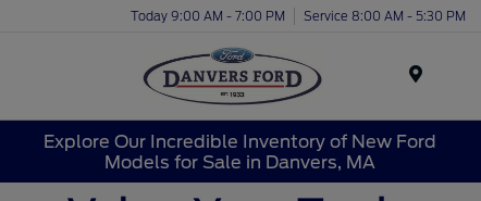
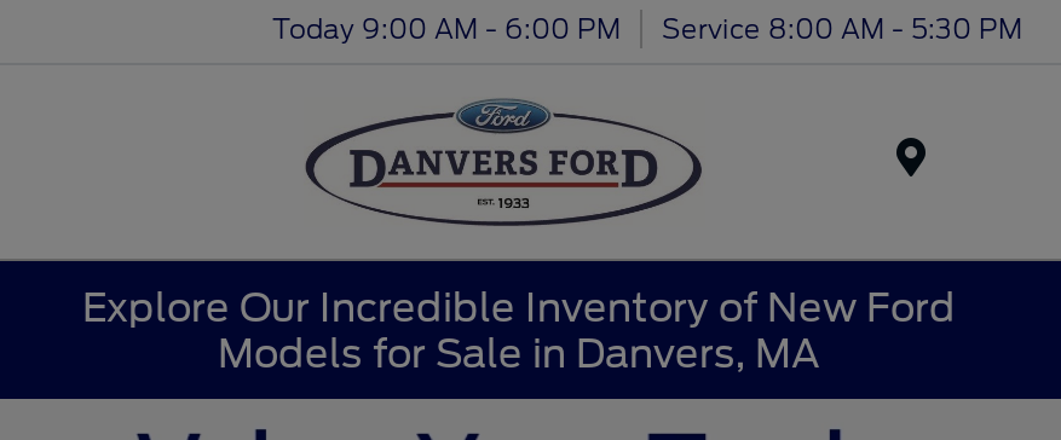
- Today 9:00 AM - 7:00 PM Service 8:00 AM - 5:30 PM
+ Today 9:00 AM - 6:00 PM Service 8:00 AM - 5:30 PM
